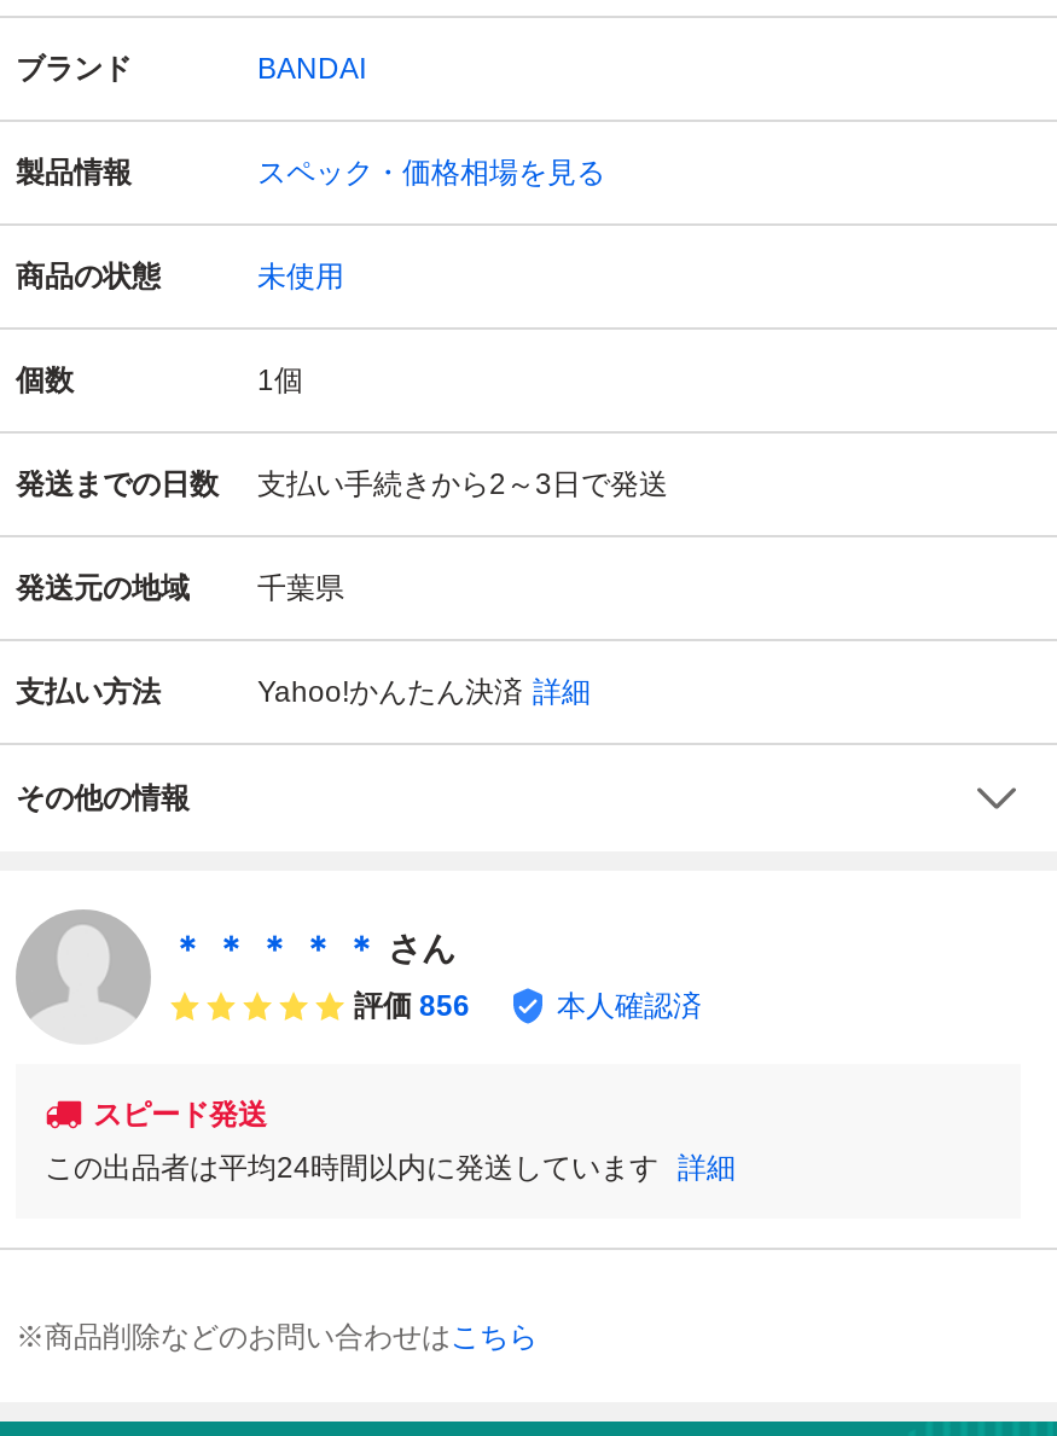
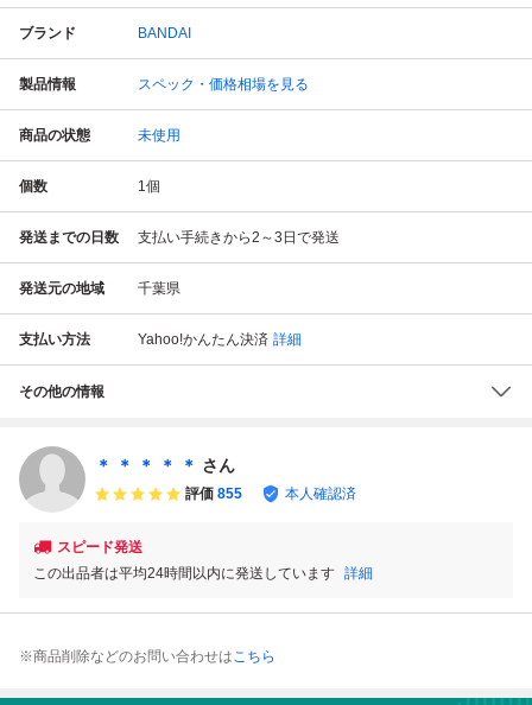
- 評価 856
+ 評価 855
